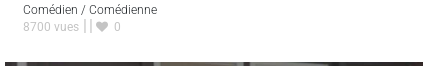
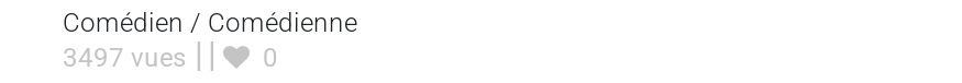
- 8700 vues
+ 3497 vues
